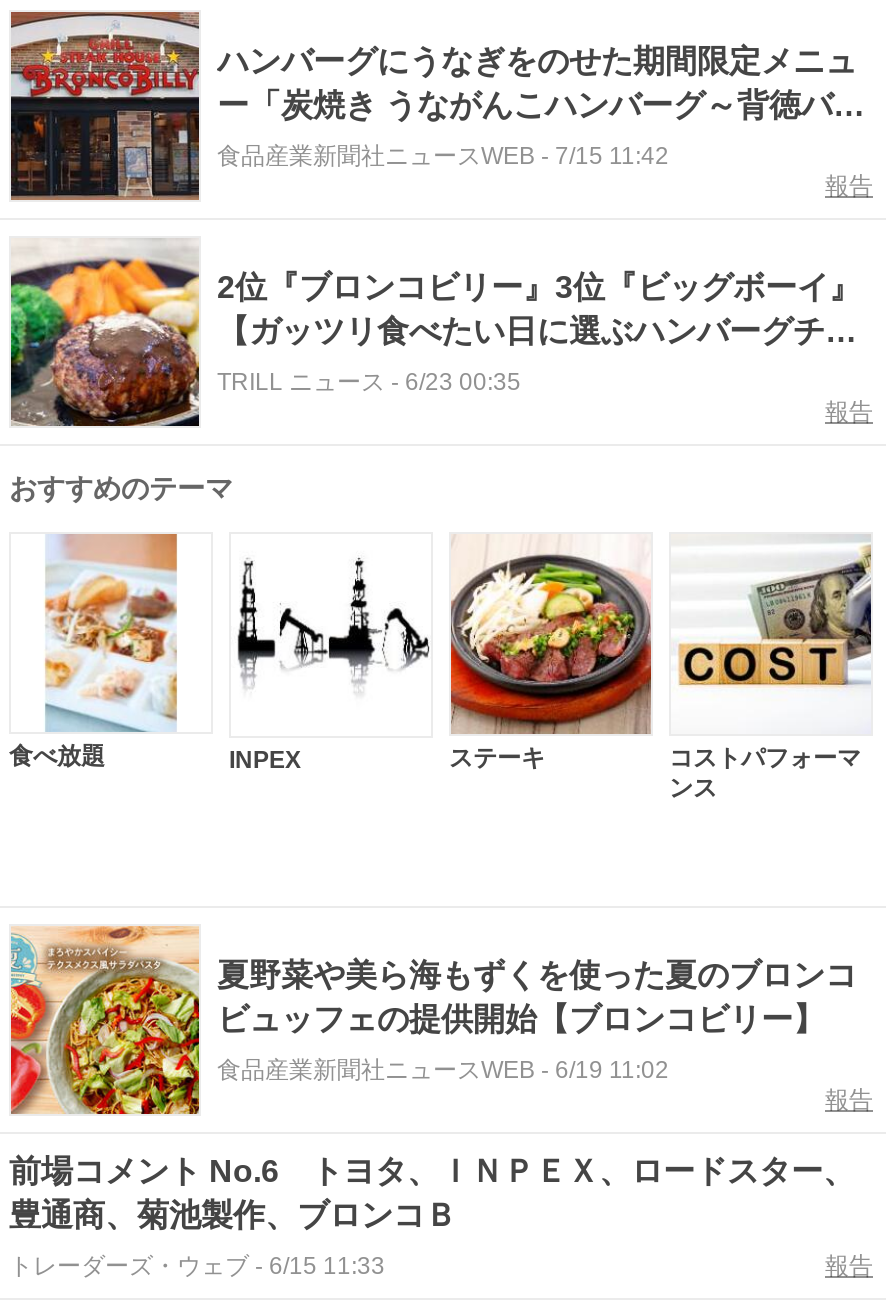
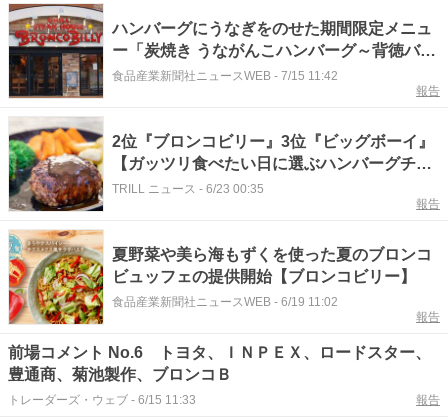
- おすすめのテーマ

- [image]
- 食べ放題
- INPEX
- ステーキ
- コストパフォーマ
- ンス

- [image]

- [image]

- [image]
